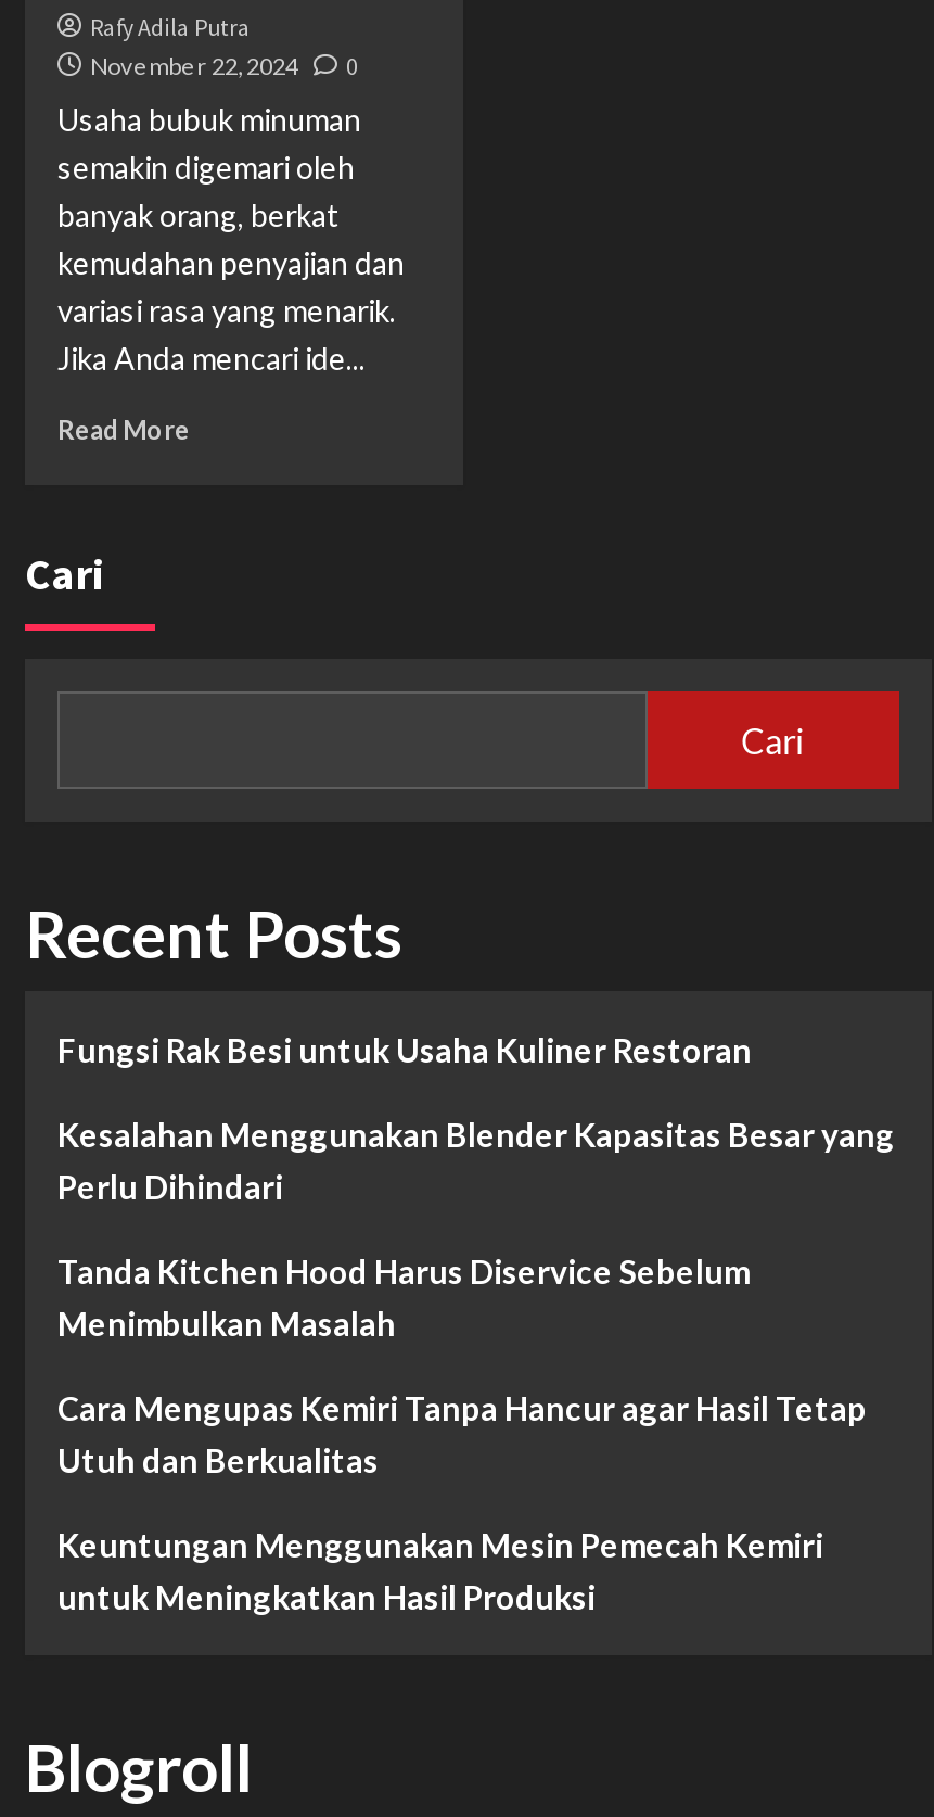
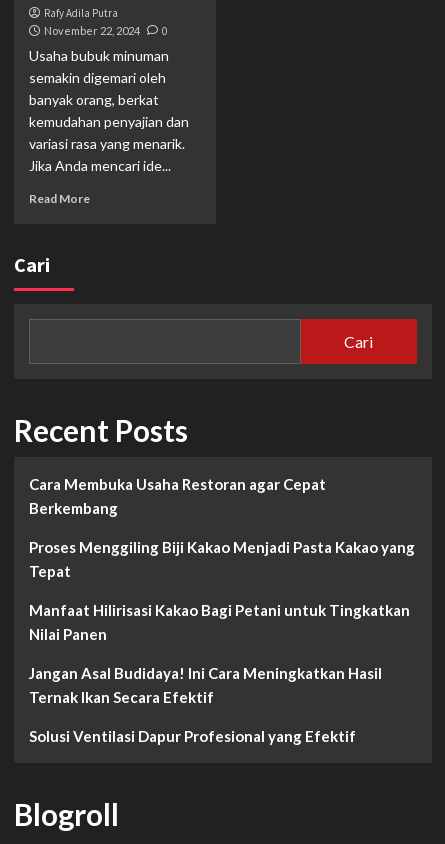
- Fungsi Rak Besi untuk Usaha Kuliner Restoran
+ Cara Membuka Usaha Restoran agar Cepat
+ Berkembang

- Kesalahan Menggunakan Blender Kapasitas Besar yang
- Perlu Dihindari
+ Proses Menggiling Biji Kakao Menjadi Pasta Kakao yang
+ Tepat

- Tanda Kitchen Hood Harus Diservice Sebelum
- Menimbulkan Masalah
+ Manfaat Hilirisasi Kakao Bagi Petani untuk Tingkatkan
+ Nilai Panen

- Cara Mengupas Kemiri Tanpa Hancur agar Hasil Tetap
- Utuh dan Berkualitas
+ Jangan Asal Budidaya! Ini Cara Meningkatkan Hasil
+ Ternak Ikan Secara Efektif

- Keuntungan Menggunakan Mesin Pemecah Kemiri
- untuk Meningkatkan Hasil Produksi
+ Solusi Ventilasi Dapur Profesional yang Efektif
